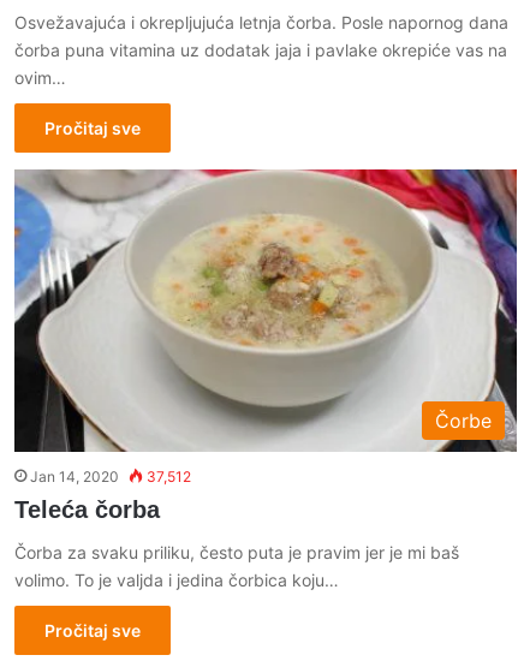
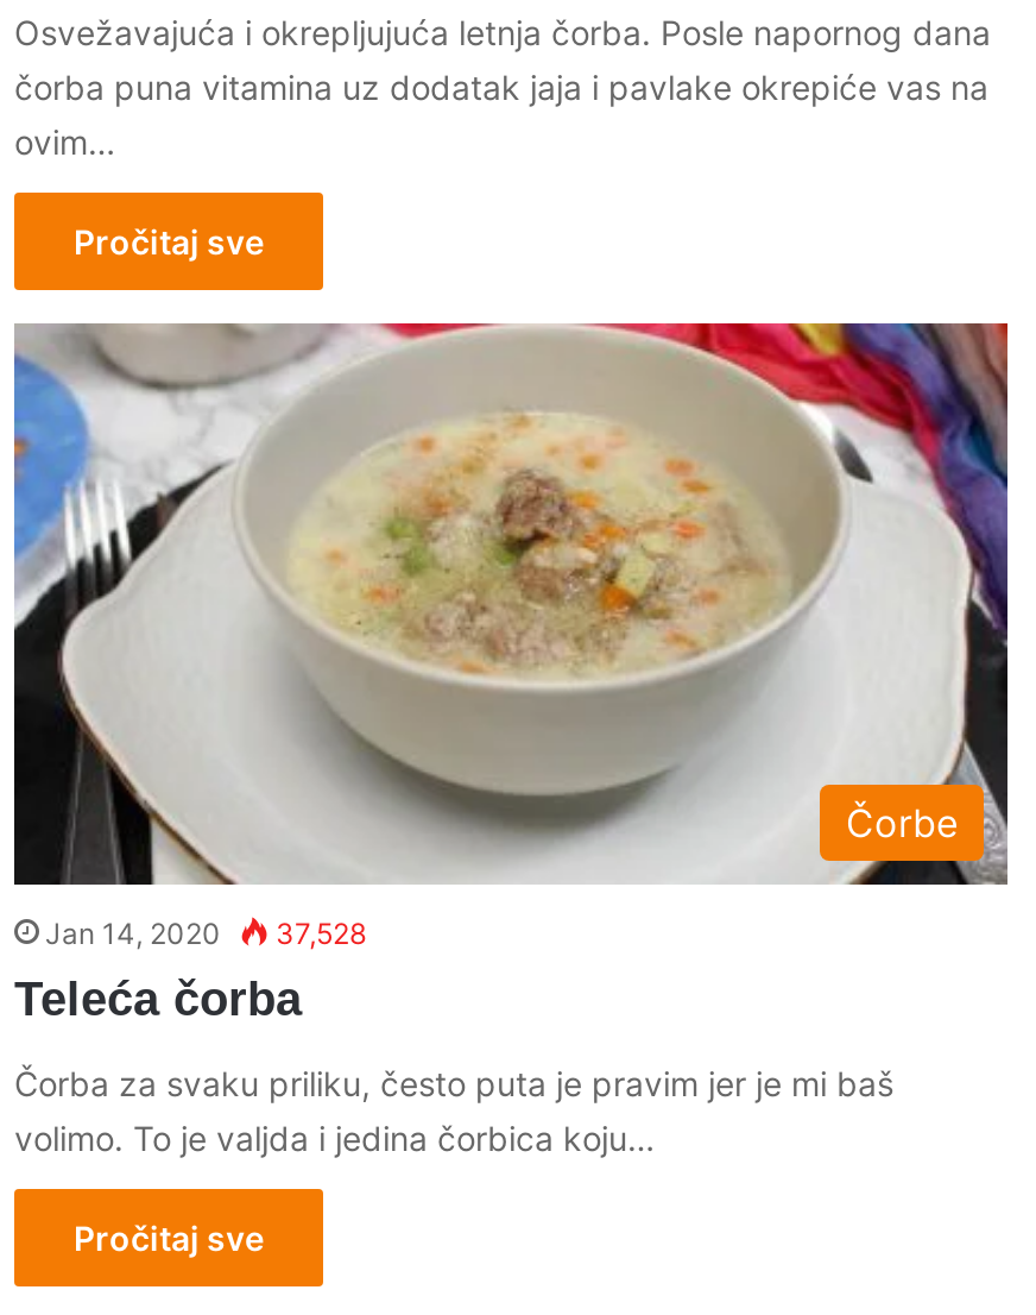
- Jan 14, 2020 37,512
+ Jan 14, 2020 37,528
